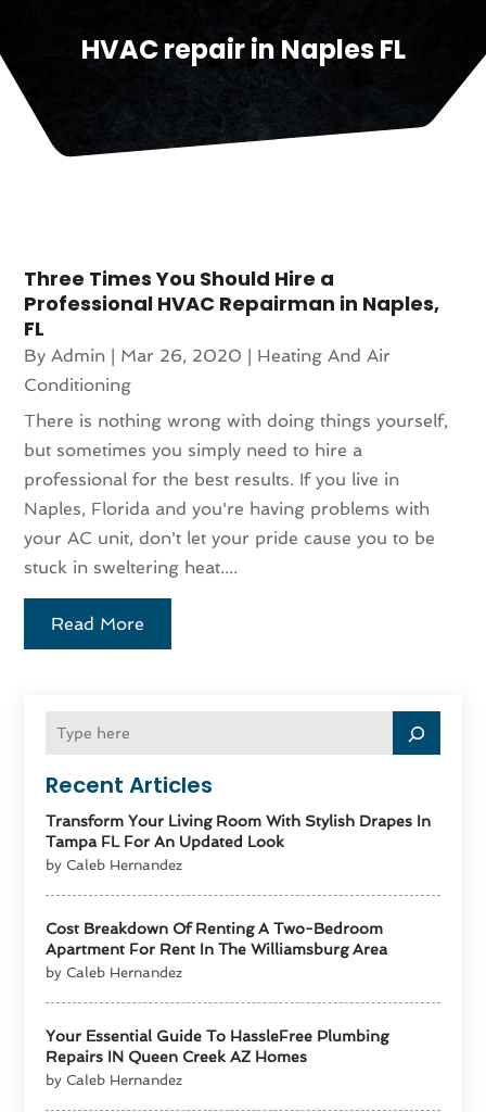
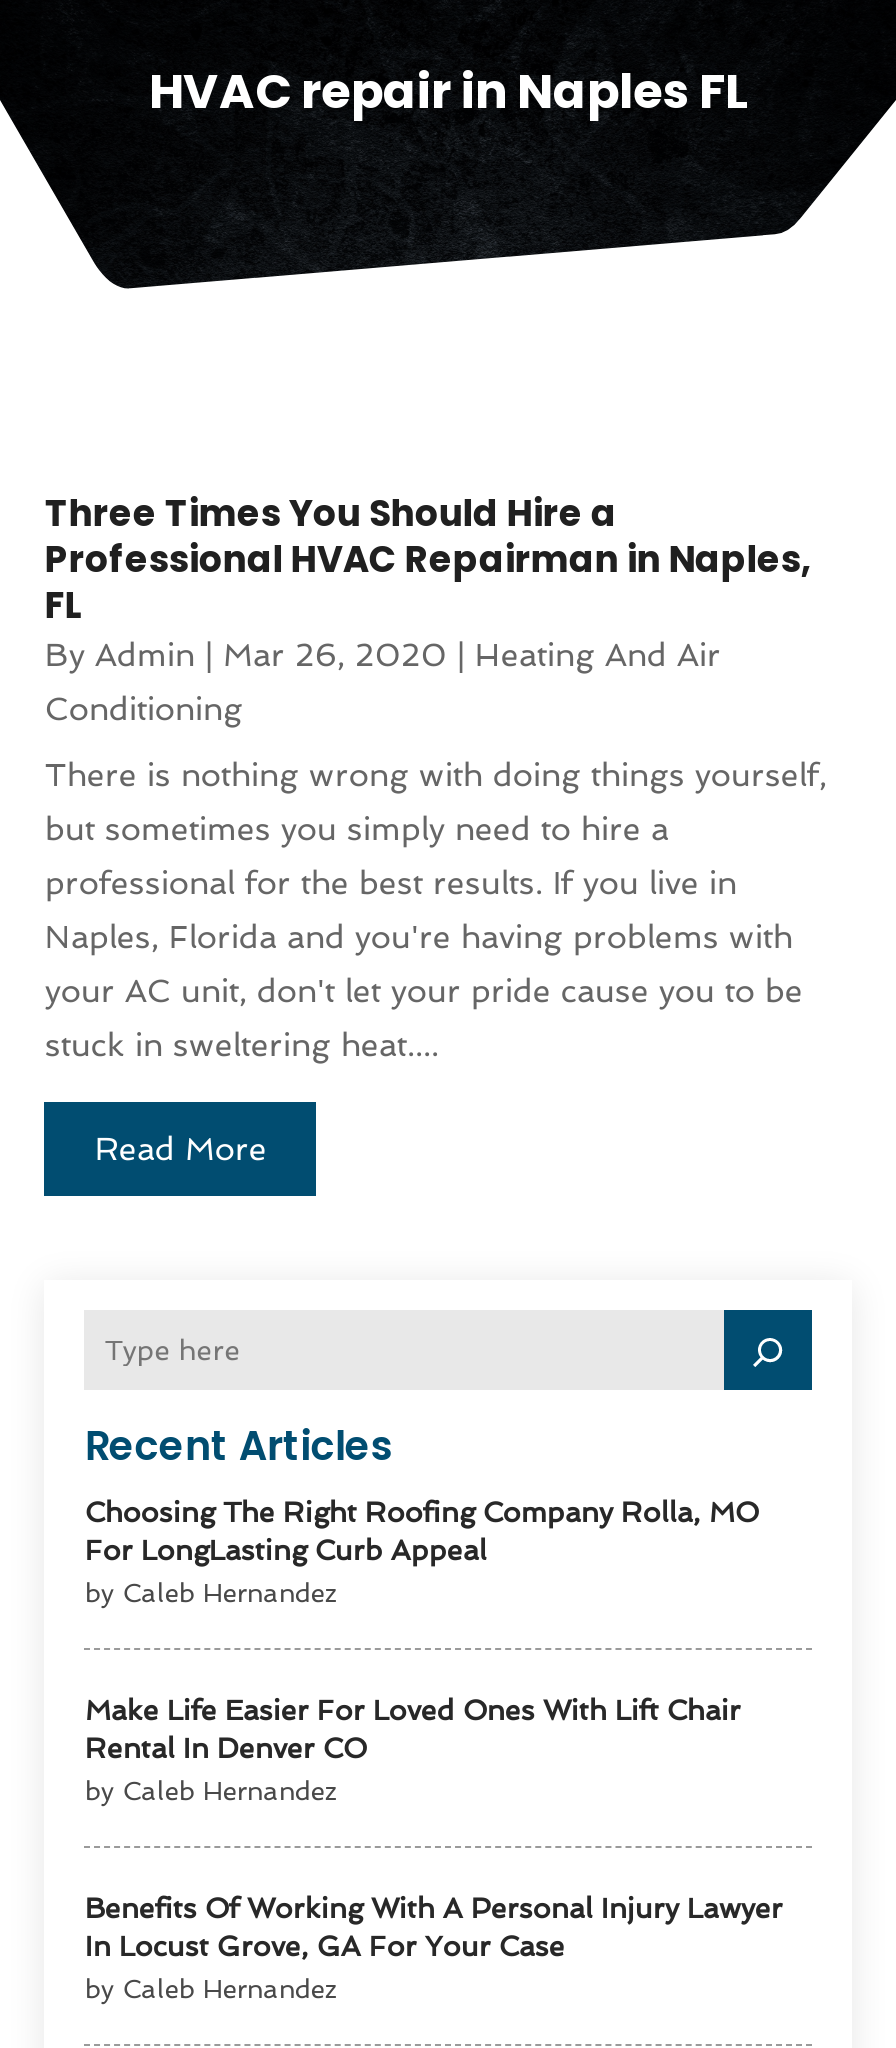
- Transform Your Living Room With Stylish Drapes In
- Tampa FL For An Updated Look
+ Choosing The Right Roofing Company Rolla, MO
+ For LongLasting Curb Appeal

- Cost Breakdown Of Renting A Two-Bedroom
- Apartment For Rent In The Williamsburg Area
+ Make Life Easier For Loved Ones With Lift Chair
+ Rental In Denver CO

- Your Essential Guide To HassleFree Plumbing
- Repairs IN Queen Creek AZ Homes
+ Benefits Of Working With A Personal Injury Lawyer
+ In Locust Grove, GA For Your Case
